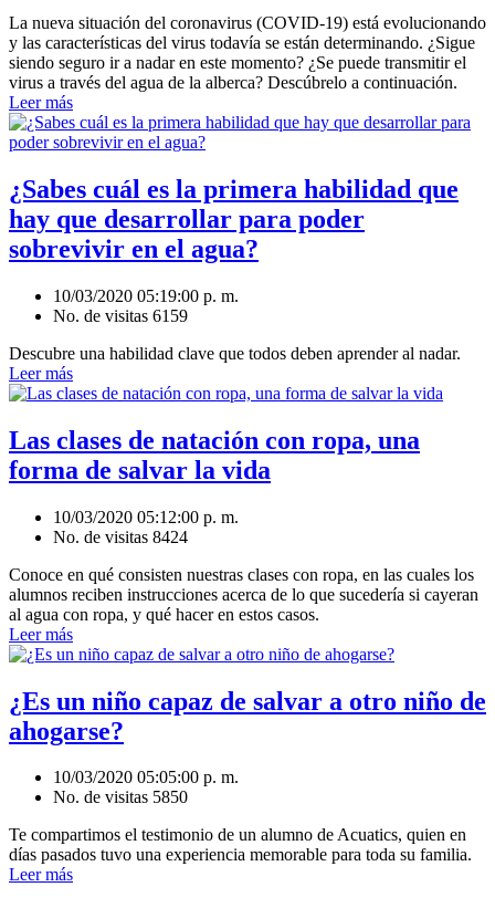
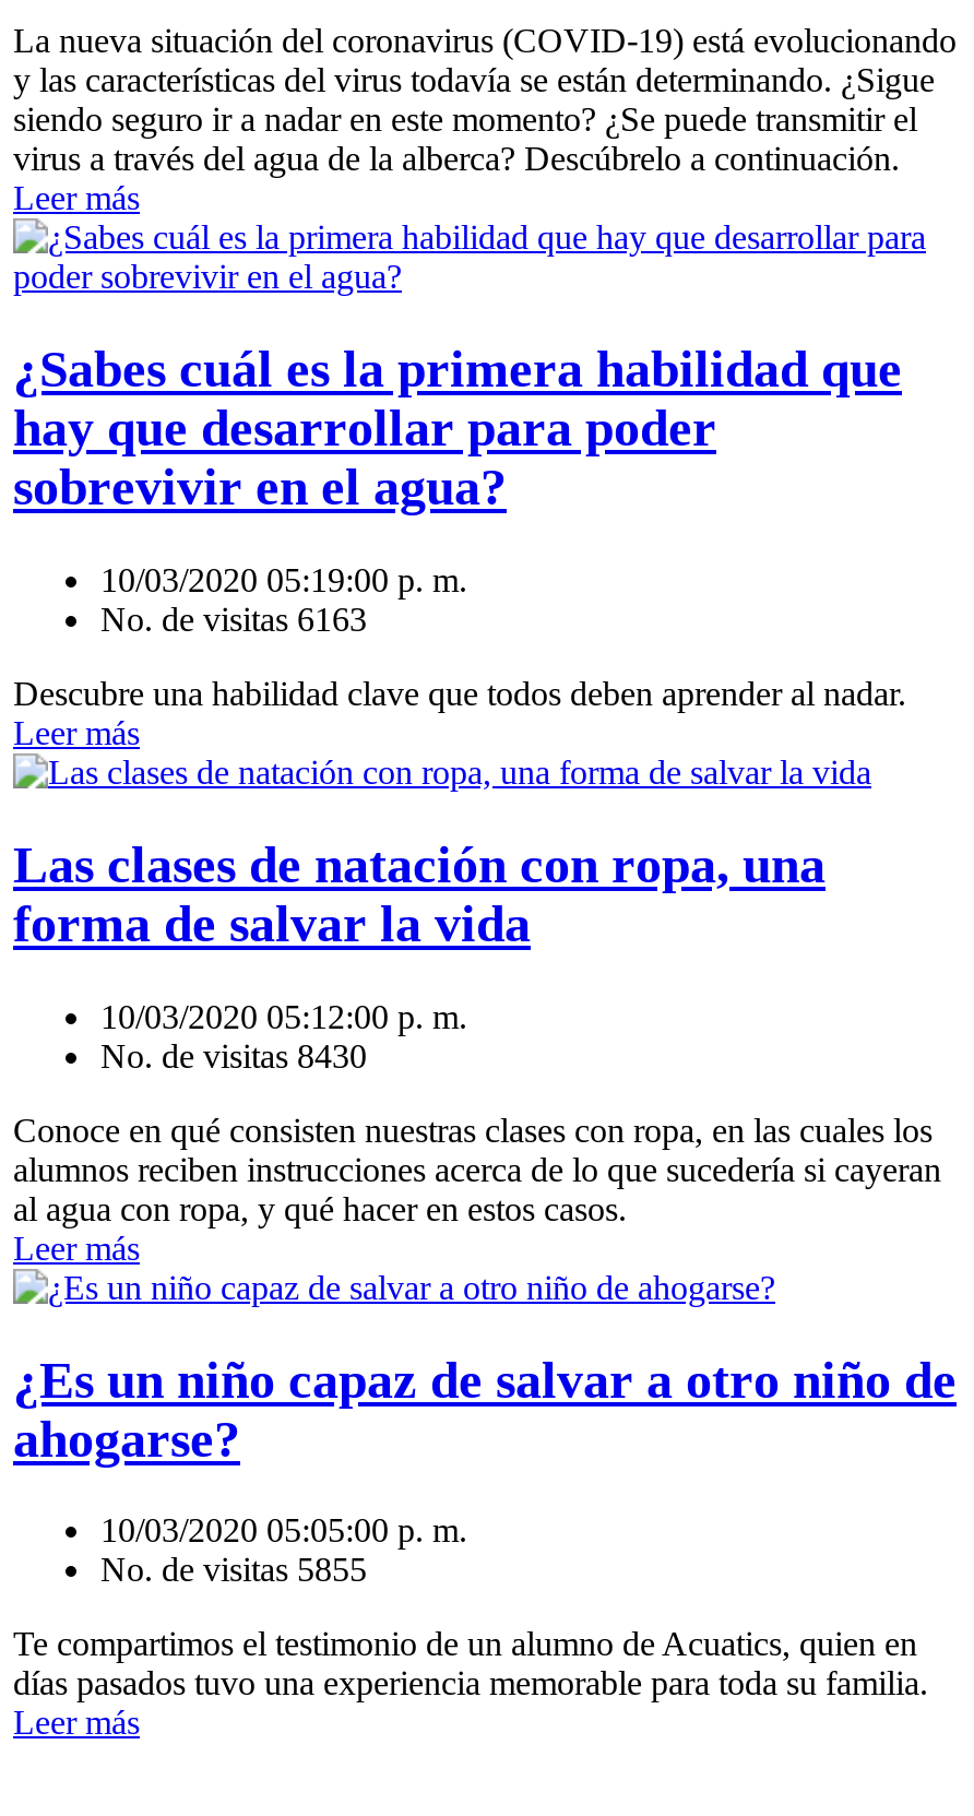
- No. de visitas 6159
+ No. de visitas 6163

- No. de visitas 8424
+ No. de visitas 8430

- No. de visitas 5850
+ No. de visitas 5855
